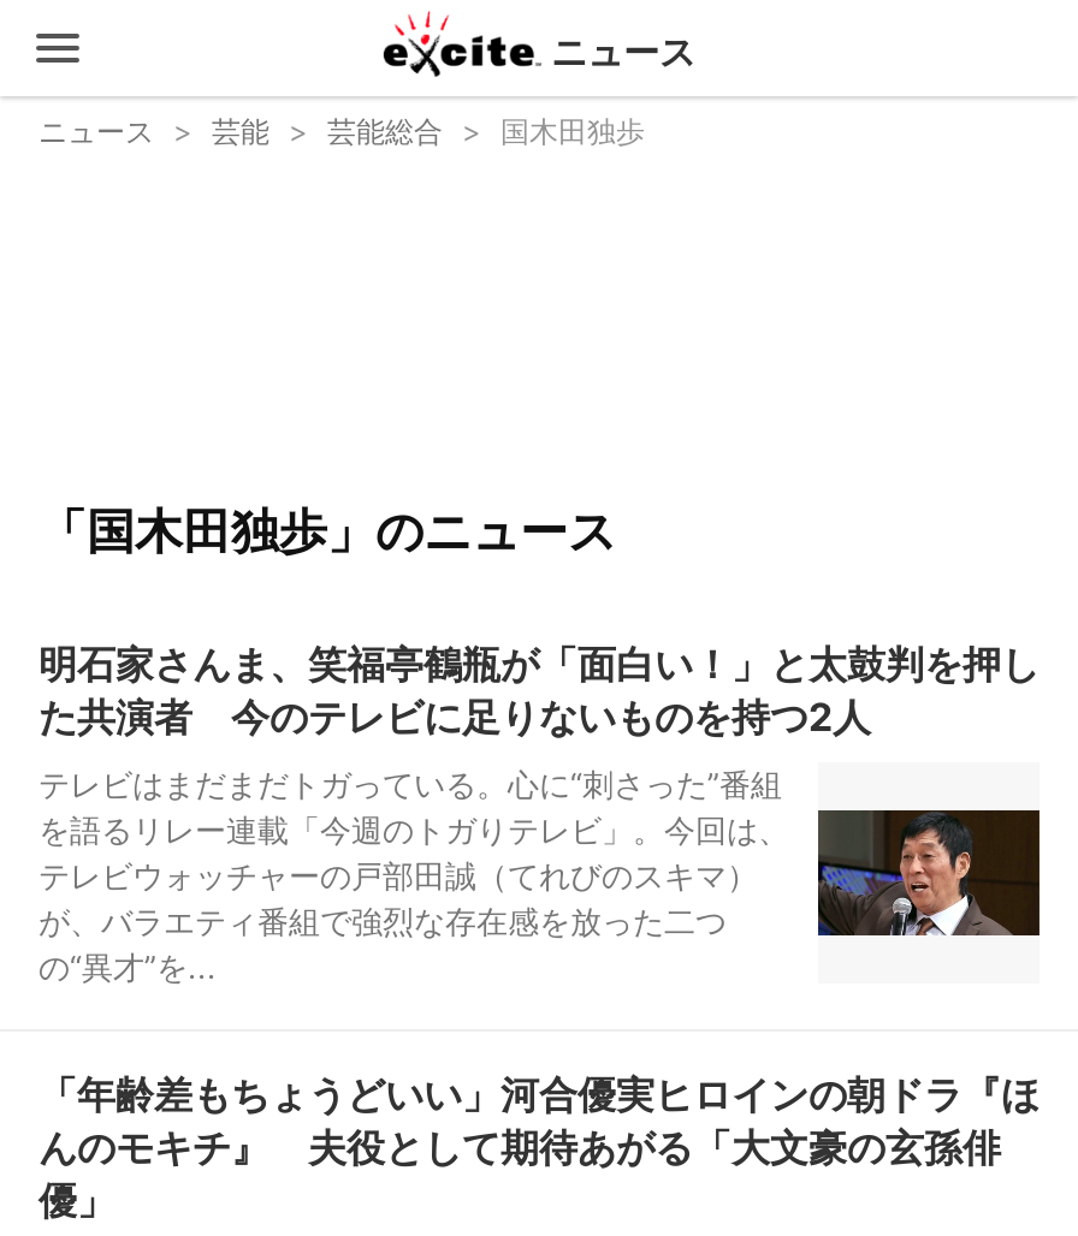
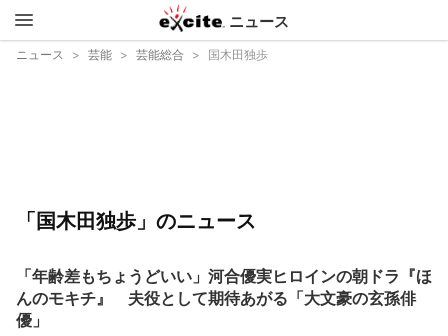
- [image]
- 明石家さんま、笑福亭鶴瓶が「面白い！」と太鼓判を押し
- た共演者 今のテレビに足りないものを持つ2人
- テレビはまだまだトガっている。心に“刺さった”番組
- を語るリレー連載「今週のトガりテレビ」。今回は、
- テレビウォッチャーの戸部田誠（てれびのスキマ）
- が、バラエティ番組で強烈な存在感を放った二つ
- の“異才”を...
